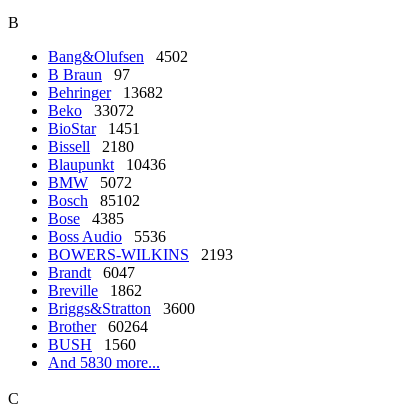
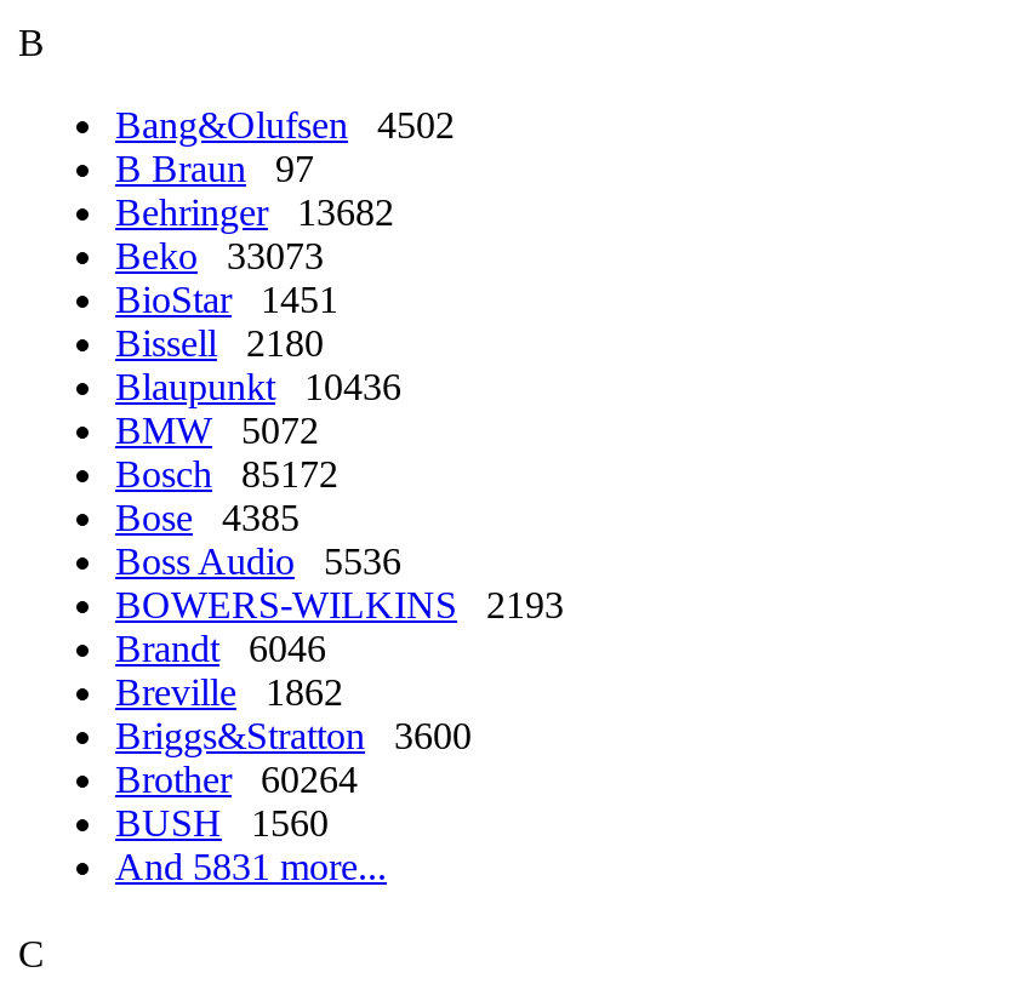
- Beko 33072
+ Beko 33073

- Bosch 85102
+ Bosch 85172

- Brandt 6047
+ Brandt 6046

- And 5830 more...
+ And 5831 more...
